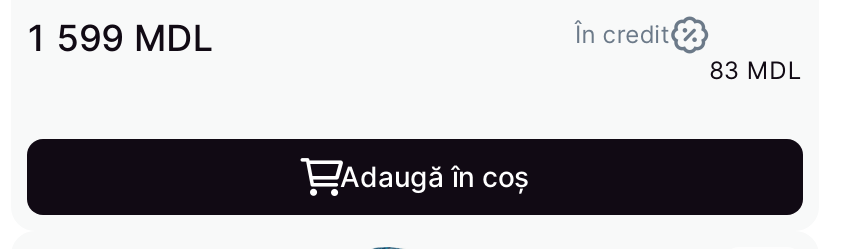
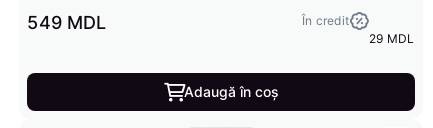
- 1 599 MDL
+ 549 MDL

- 83 MDL
+ 29 MDL
